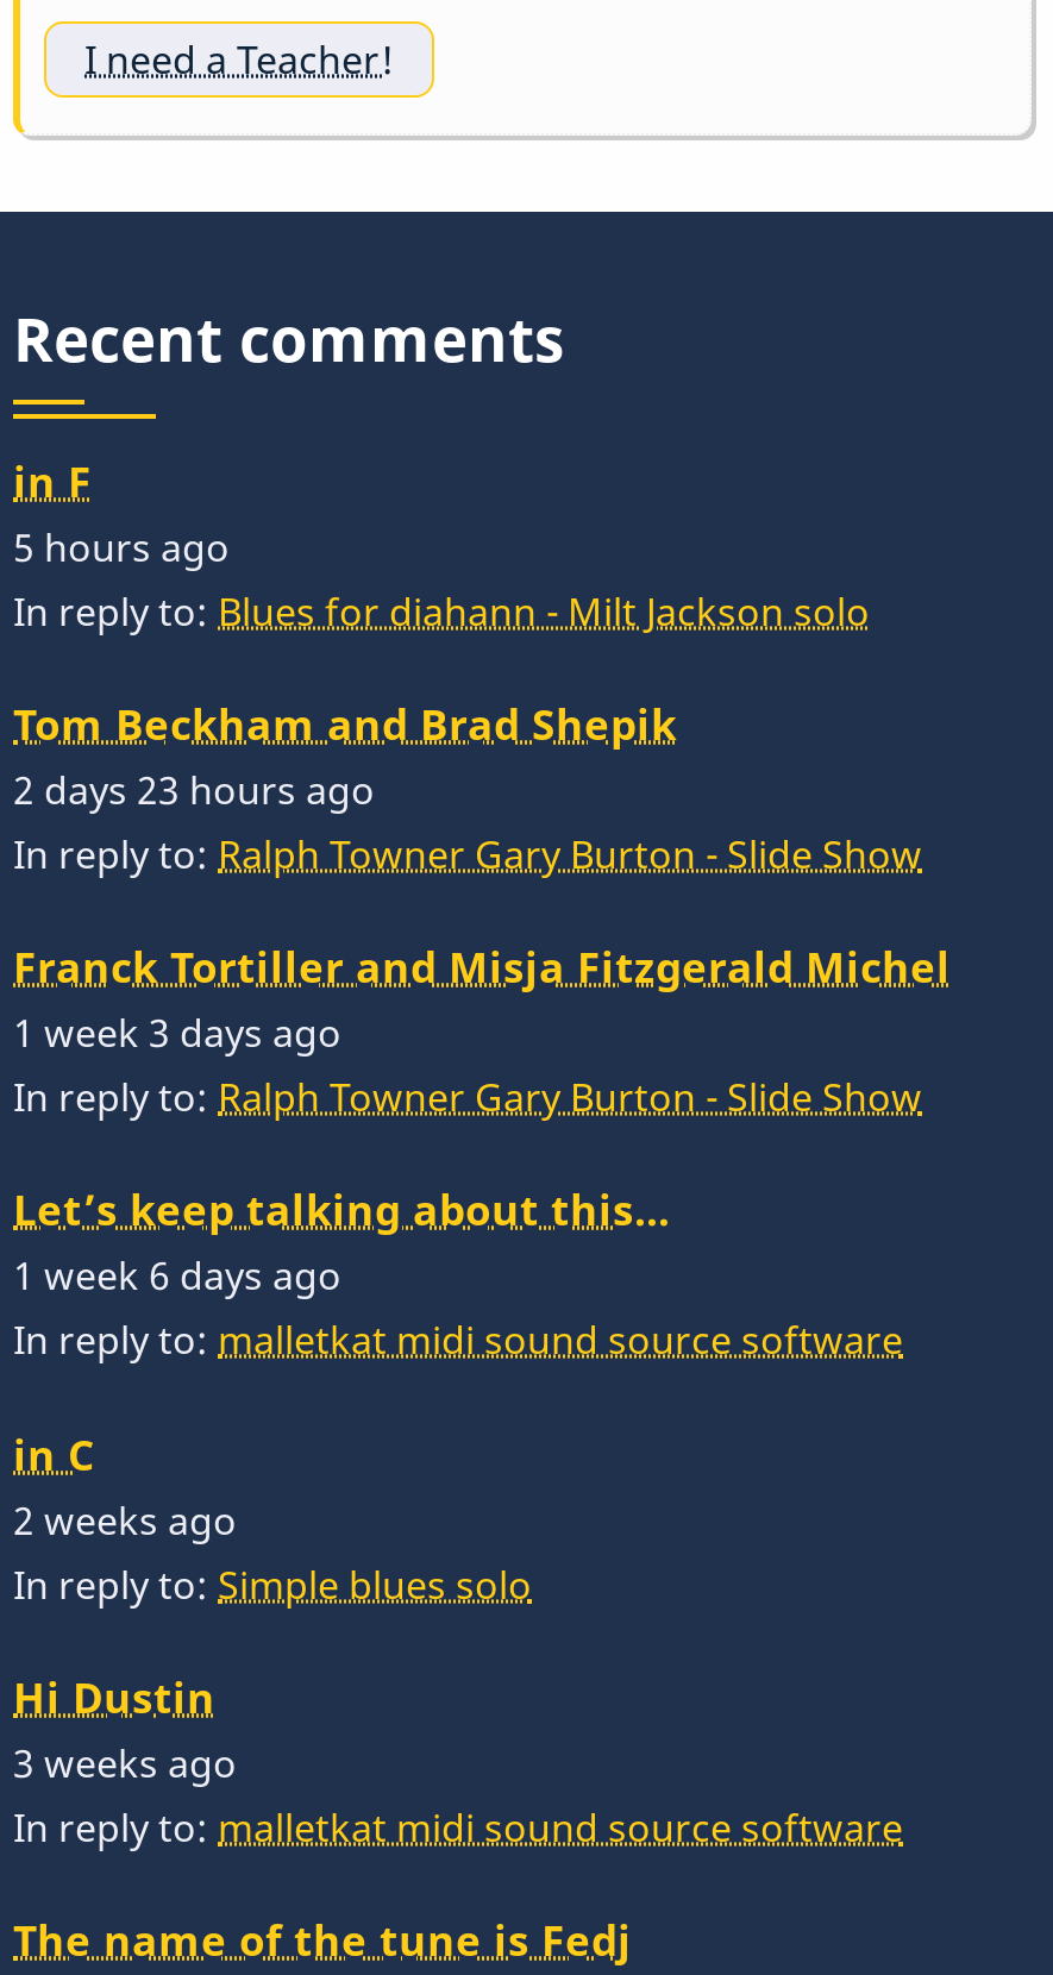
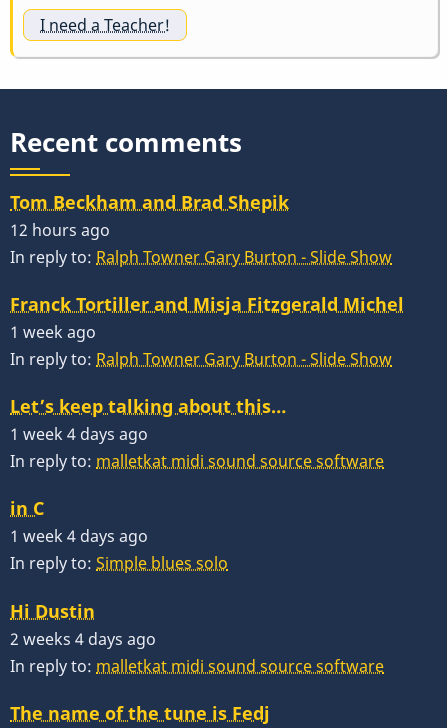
- in F
- 5 hours ago
- In reply to: Blues for diahann - Milt Jackson solo

- 2 days 23 hours ago
+ 12 hours ago

- 1 week 3 days ago
+ 1 week ago

- 1 week 6 days ago
+ 1 week 4 days ago

- 2 weeks ago
+ 1 week 4 days ago

- 3 weeks ago
+ 2 weeks 4 days ago
